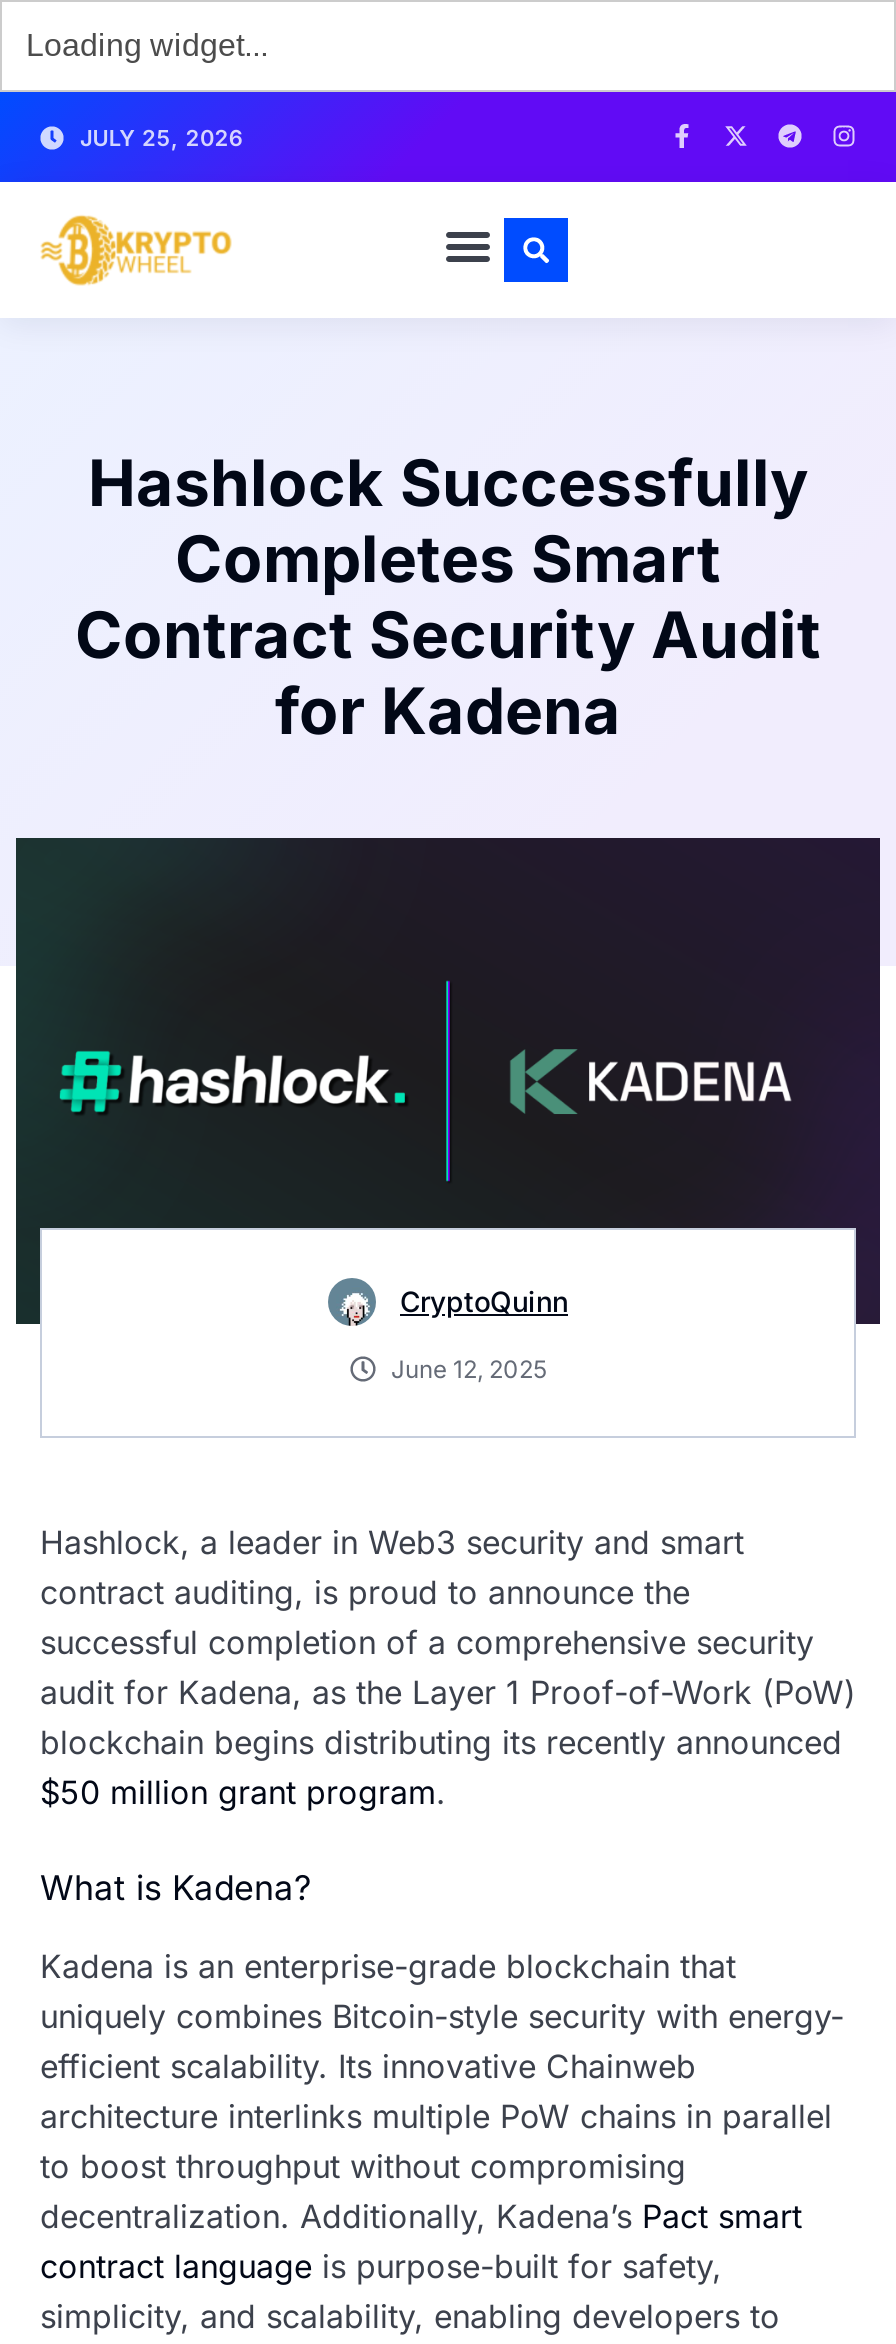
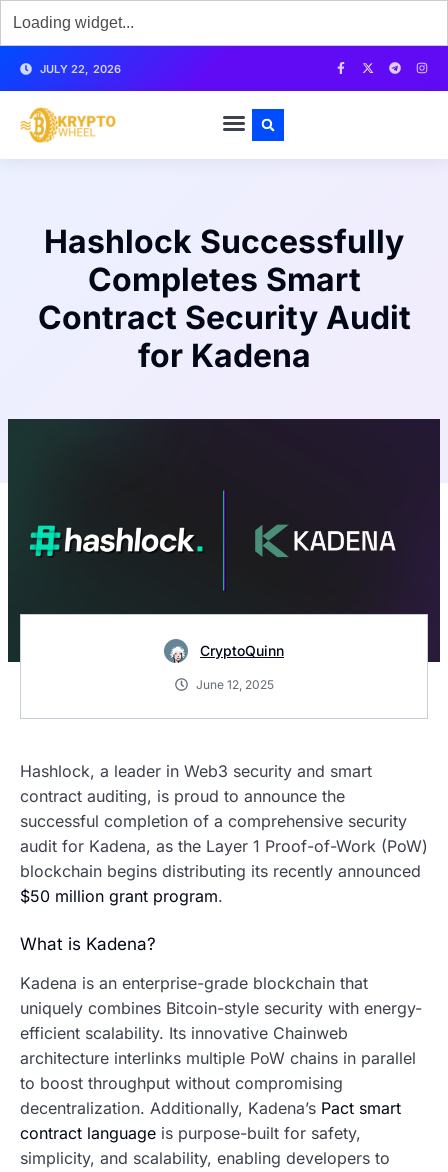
- JULY 25, 2026
+ JULY 22, 2026
